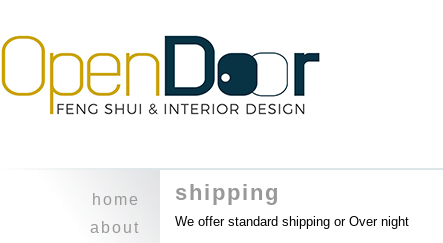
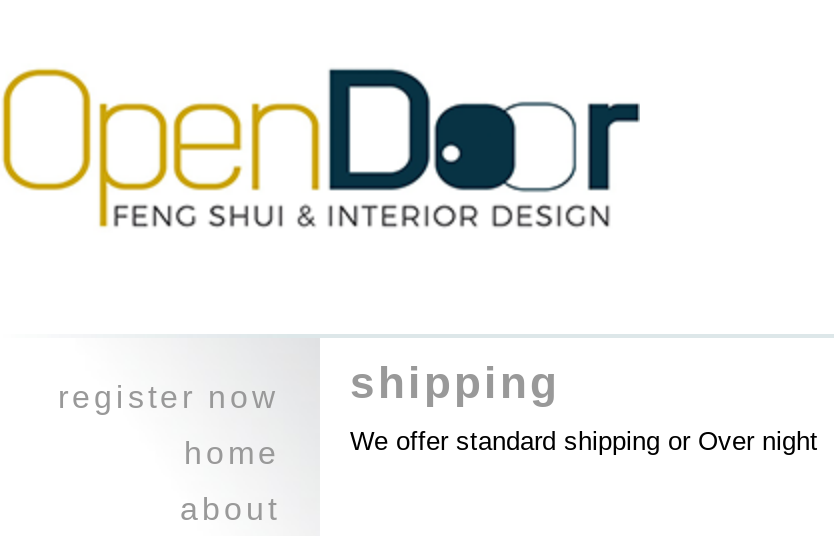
+ register now
